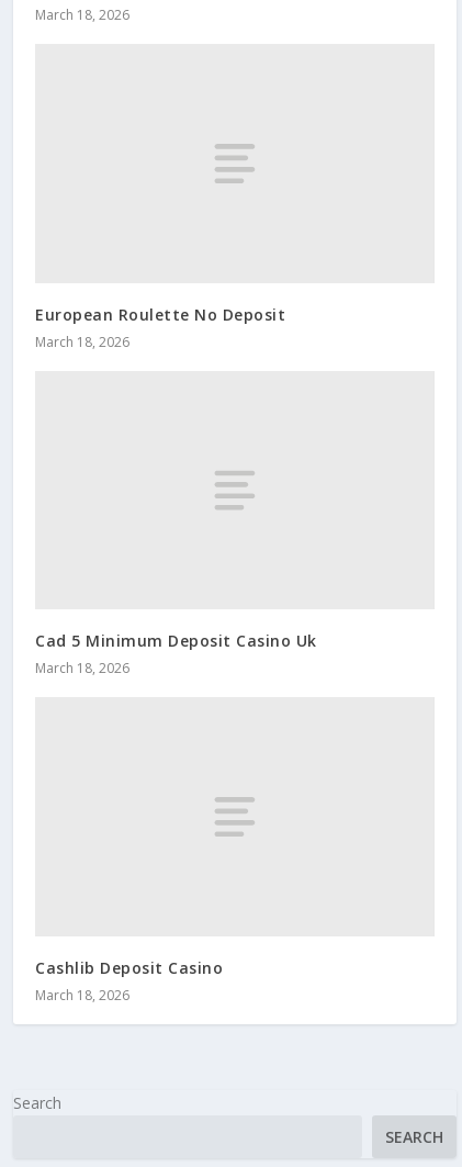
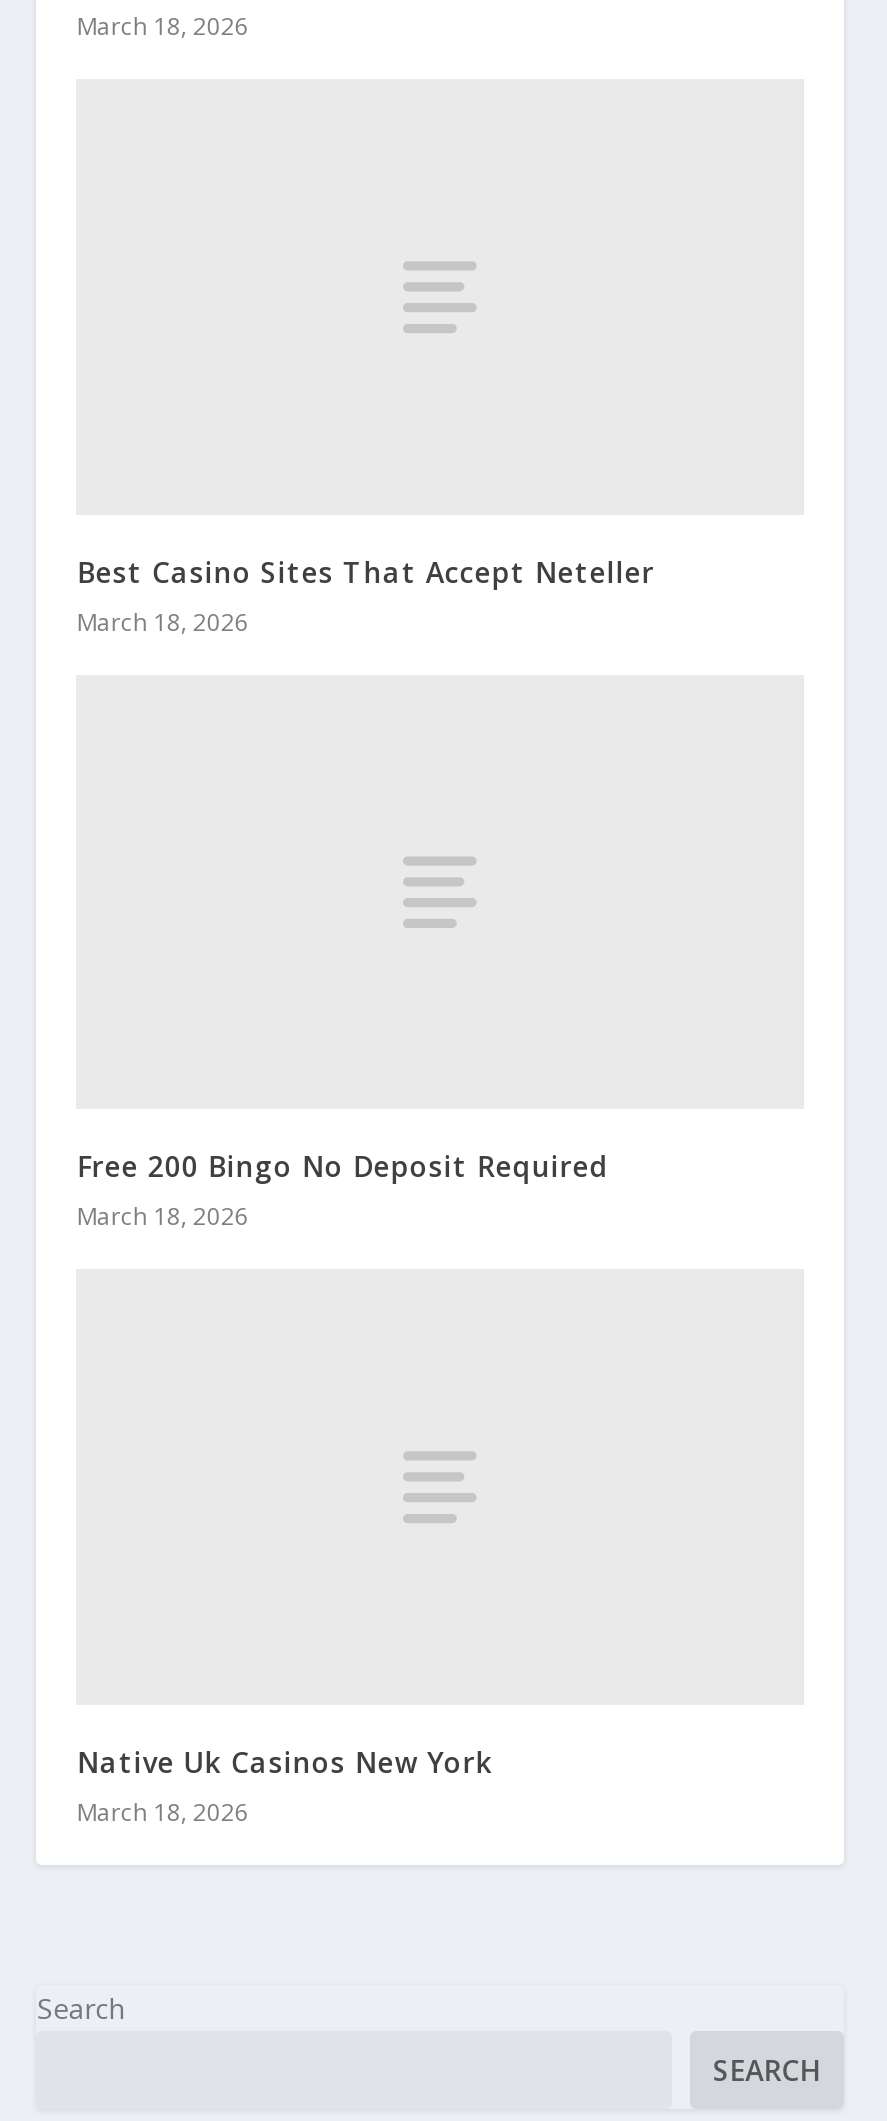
- European Roulette No Deposit
+ Best Casino Sites That Accept Neteller

- Cad 5 Minimum Deposit Casino Uk
+ Free 200 Bingo No Deposit Required

- Cashlib Deposit Casino
+ Native Uk Casinos New York
